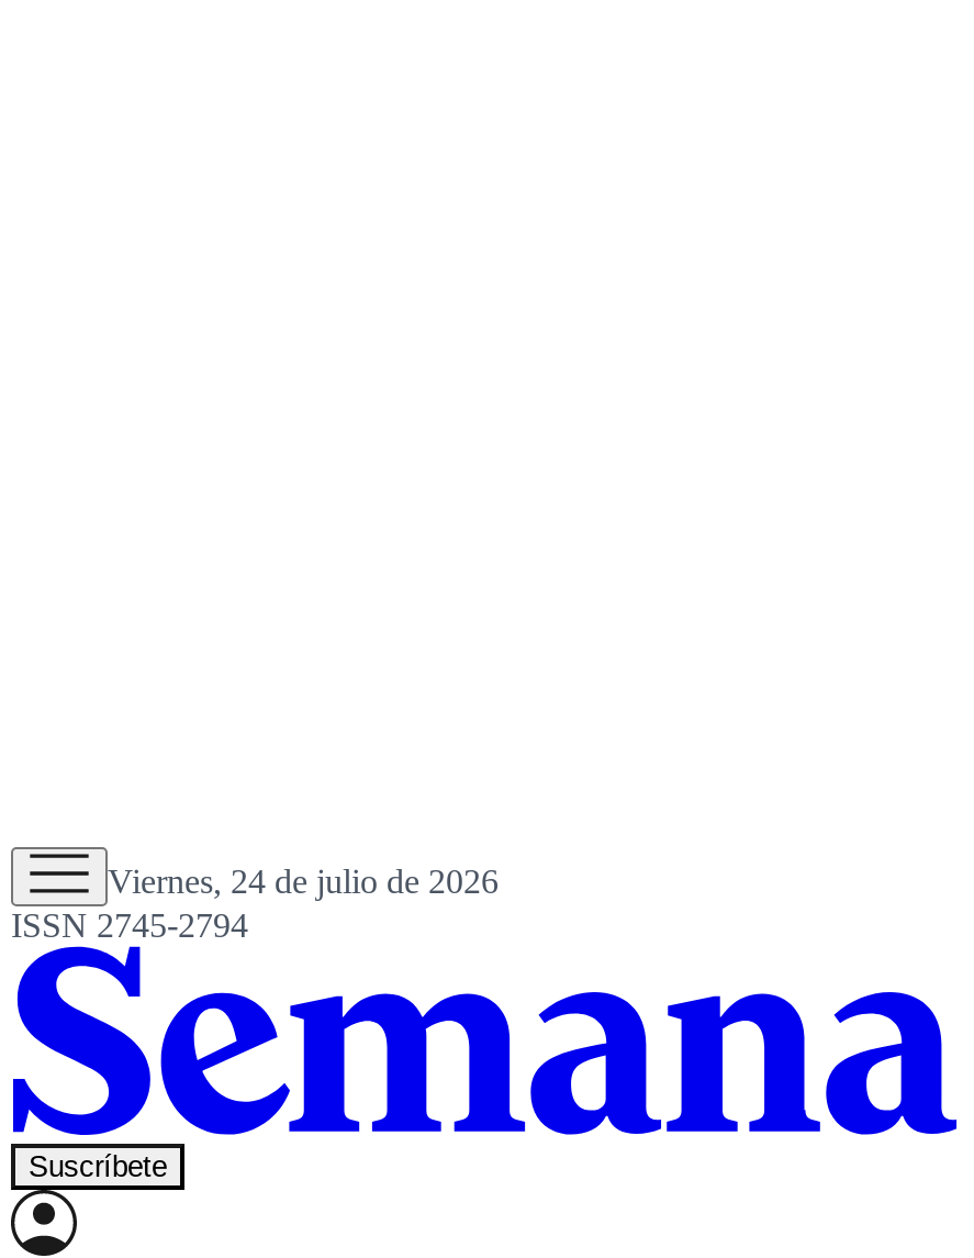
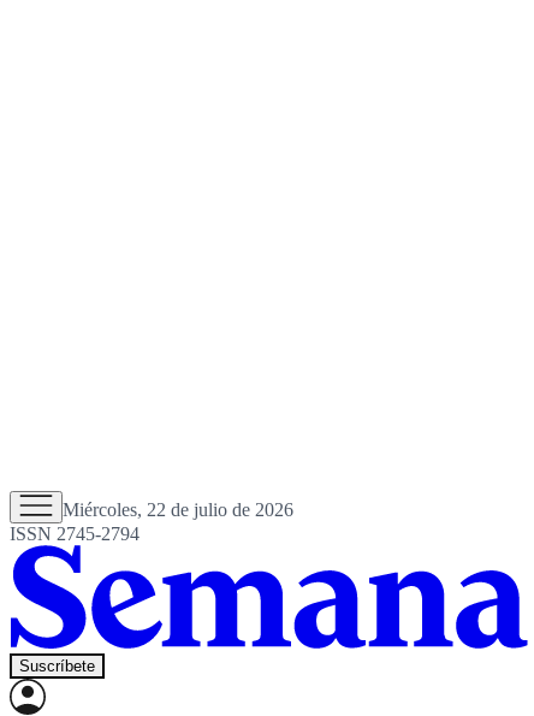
- Viernes, 24 de julio de 2026
+ Miércoles, 22 de julio de 2026
